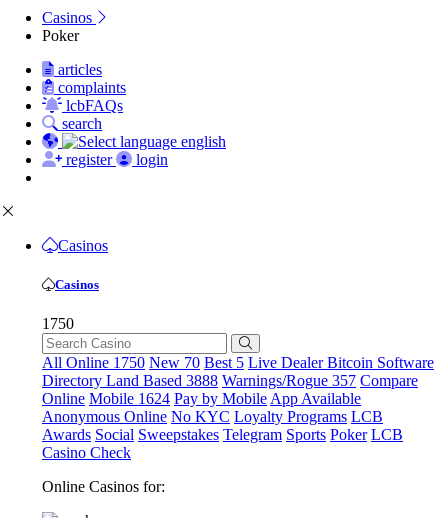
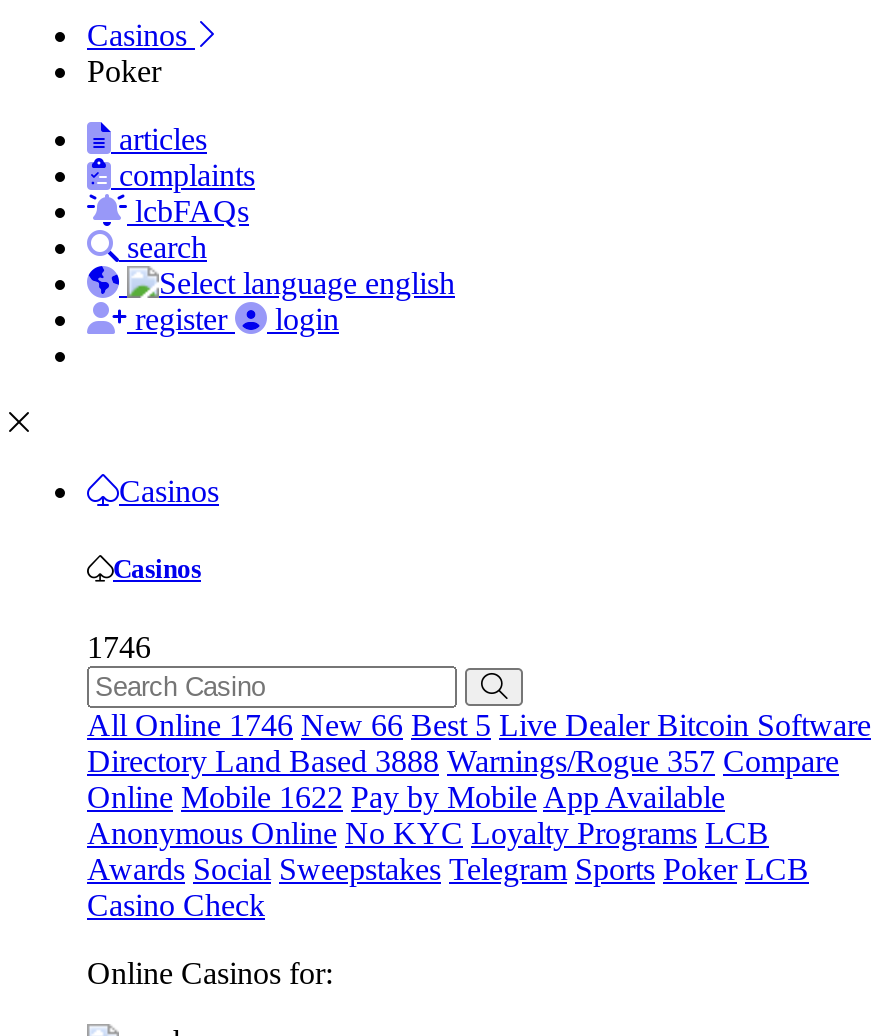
- 1750
+ 1746

- All Online1750 New70 Best 5 Live Dealer Bitcoin Software
+ All Online1746 New66 Best 5 Live Dealer Bitcoin Software

- Online Mobile 1624 Pay by Mobile App Available
+ Online Mobile 1622 Pay by Mobile App Available
